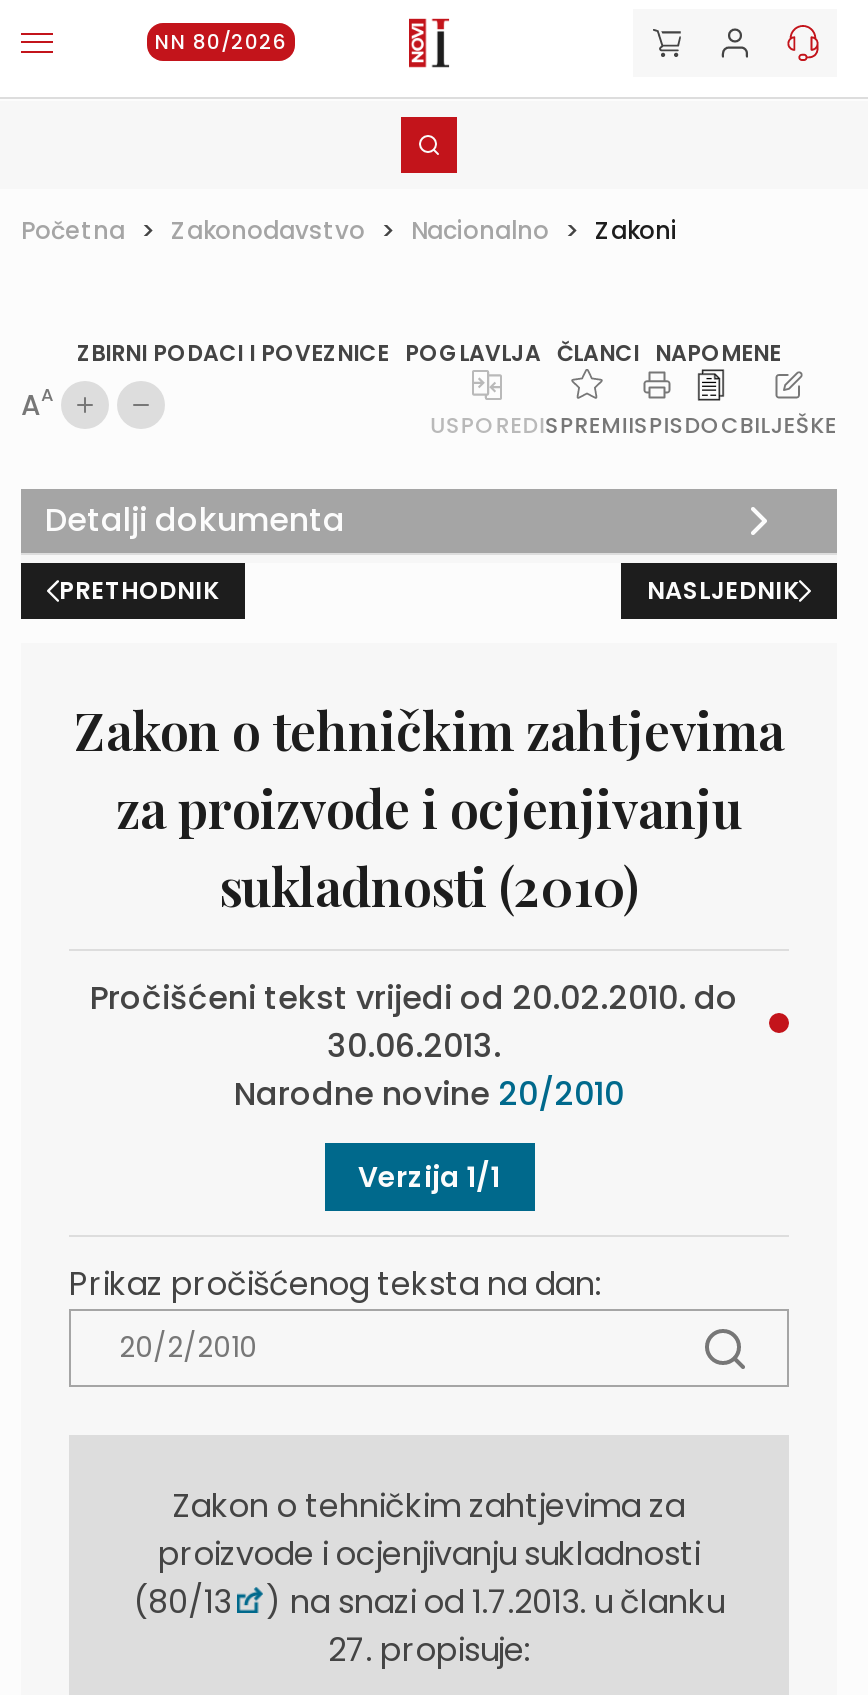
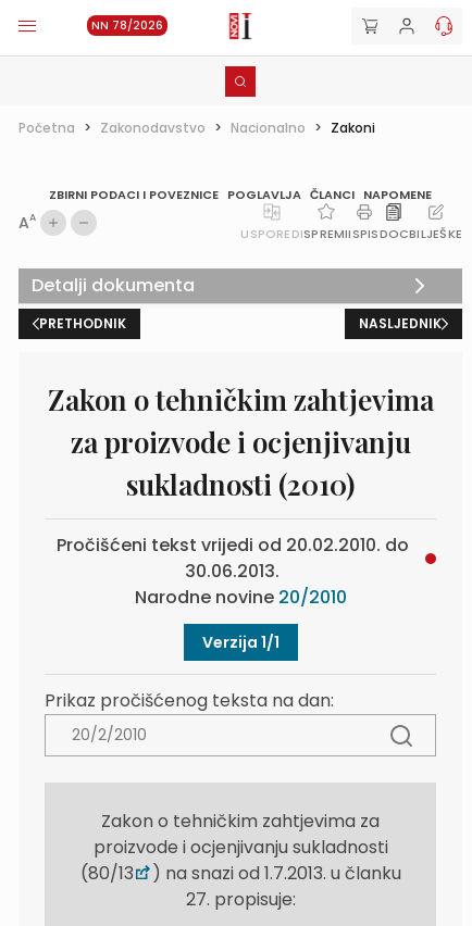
- NN 80/2026
+ NN 78/2026
